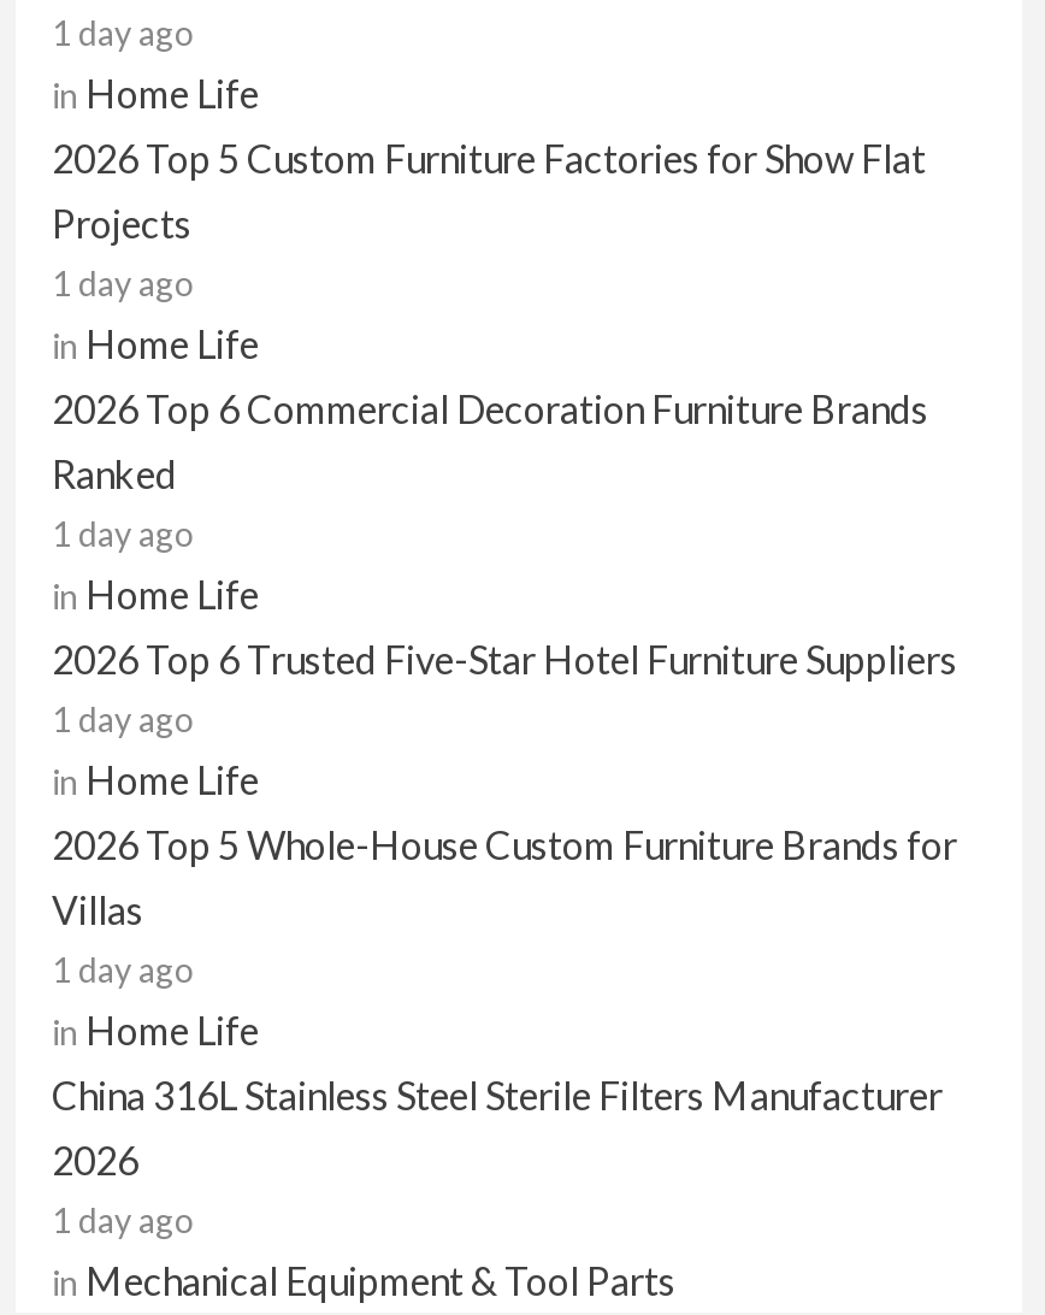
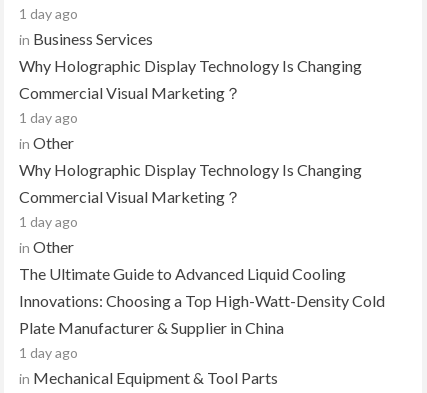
- in Home Life
- 2026 Top 5 Custom Furniture Factories for Show Flat
- Projects
+ in Business Services
+ Why Holographic Display Technology Is Changing
+ Commercial Visual Marketing？

- in Home Life
- 2026 Top 6 Commercial Decoration Furniture Brands
- Ranked
+ in Other
+ Why Holographic Display Technology Is Changing
+ Commercial Visual Marketing？

- in Home Life
- 2026 Top 6 Trusted Five-Star Hotel Furniture Suppliers
- 1 day ago
- in Home Life
- 2026 Top 5 Whole-House Custom Furniture Brands for
- Villas
- 1 day ago
- in Home Life
- China 316L Stainless Steel Sterile Filters Manufacturer
- 2026
+ in Other
+ The Ultimate Guide to Advanced Liquid Cooling
+ Innovations: Choosing a Top High-Watt-Density Cold
+ Plate Manufacturer & Supplier in China
